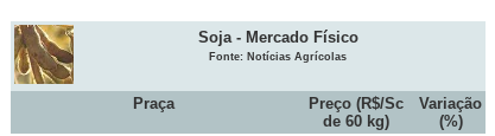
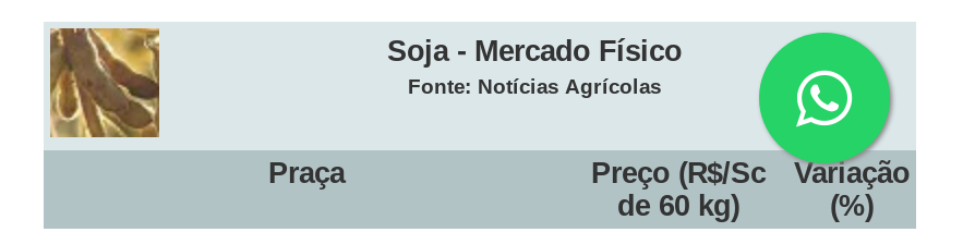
+ [image]
